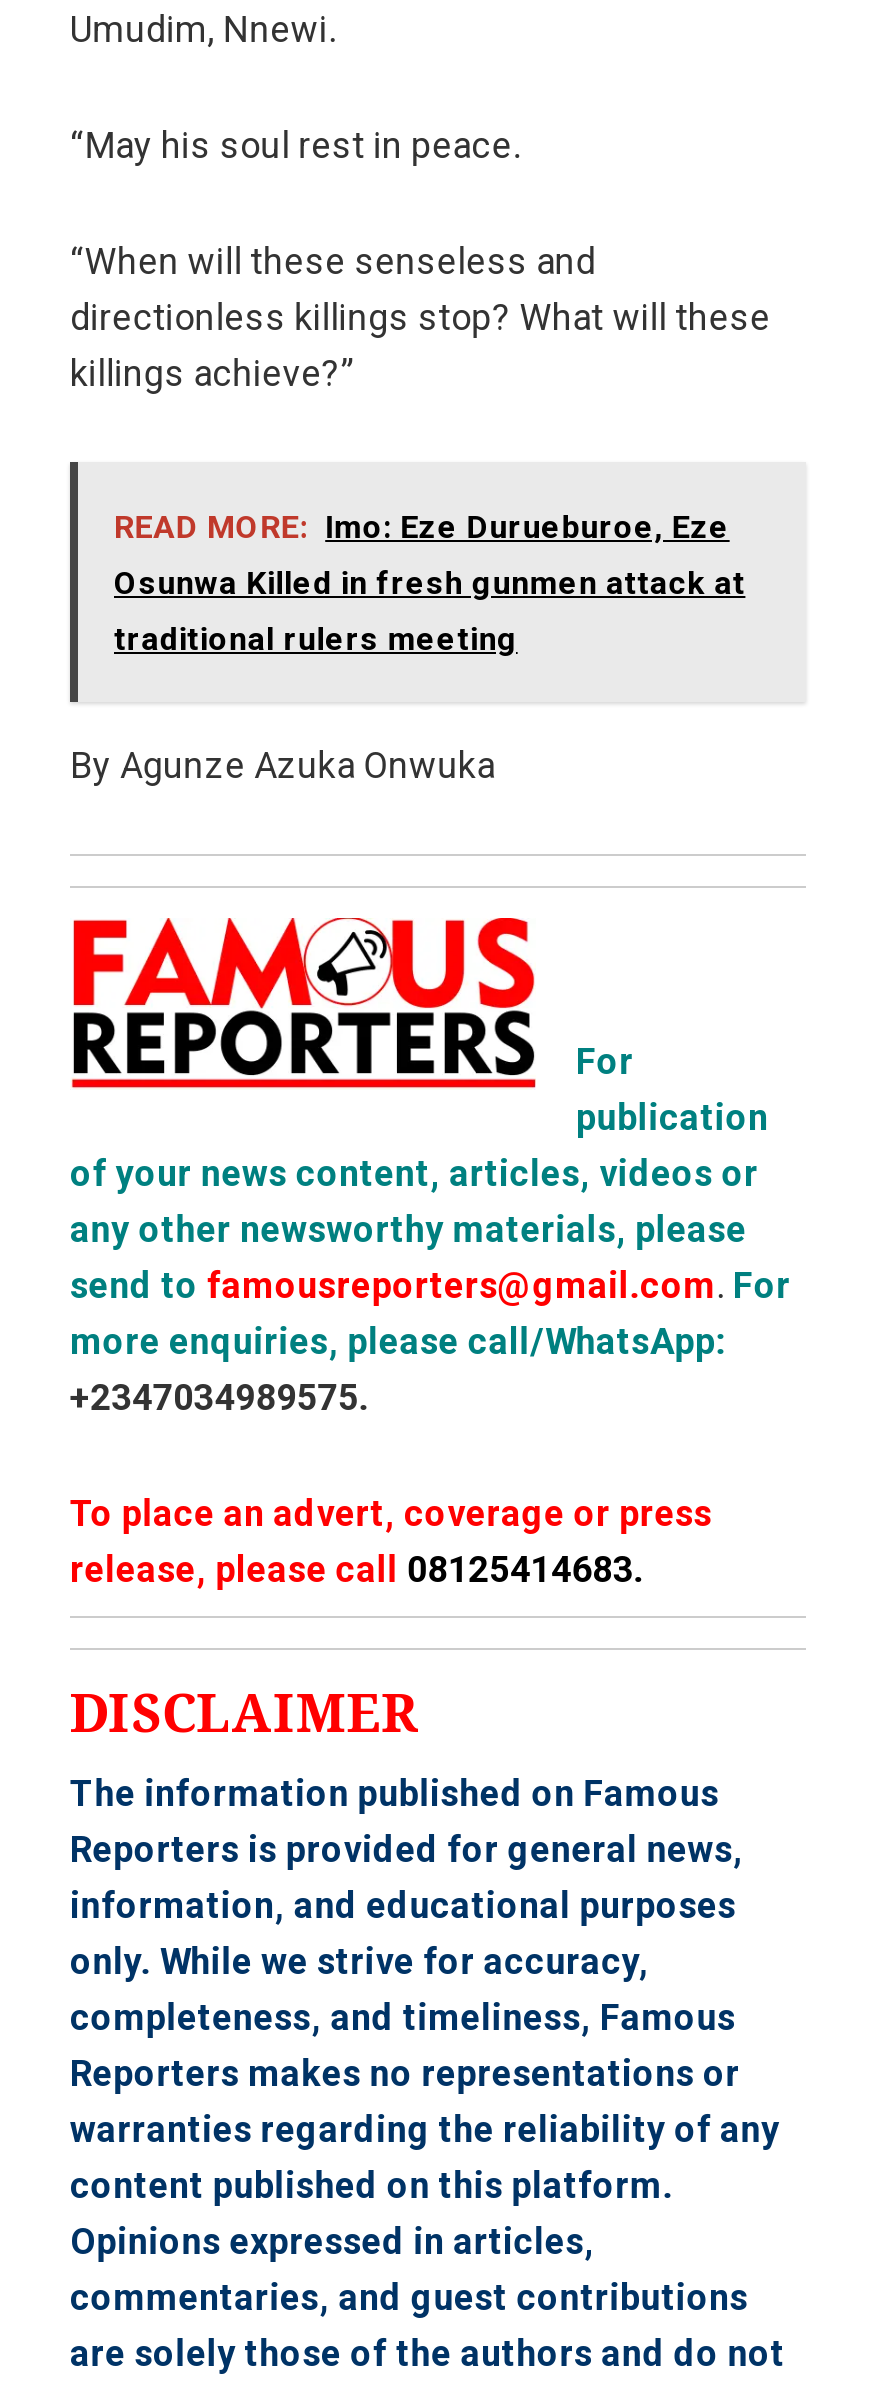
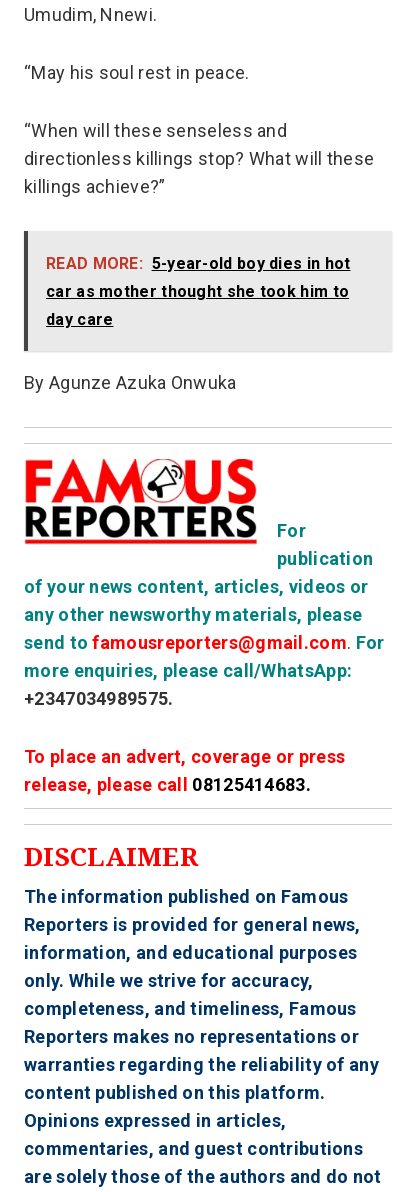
- READ MORE: Imo: Eze Durueburoe, Eze
+ READ MORE: 5-year-old boy dies in hot

- Osunwa Killed in fresh gunmen attack at
+ car as mother thought she took him to

- traditional rulers meeting
+ day care
